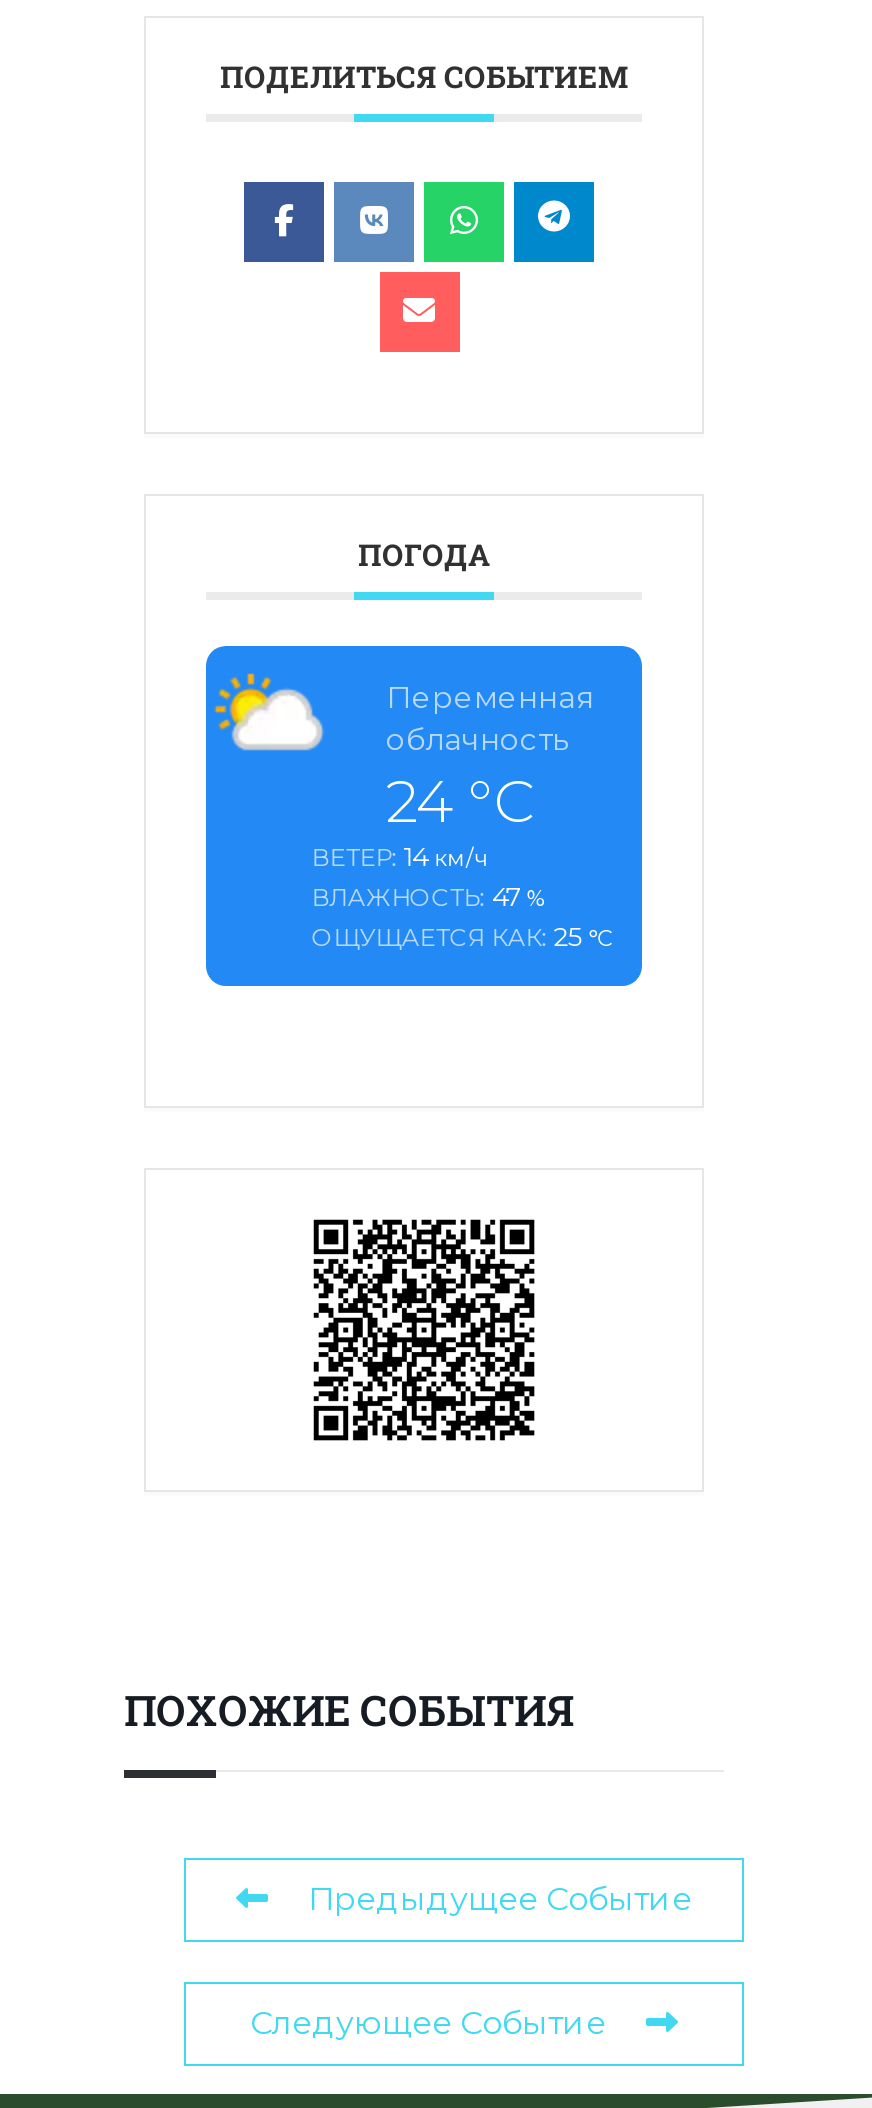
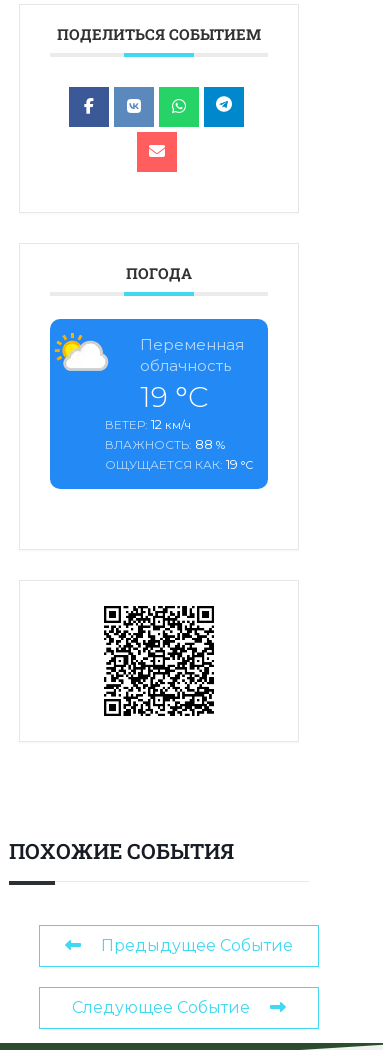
- 24 °C
+ 19 °C

- ВЕТЕР: 14 км/ч
+ ВЕТЕР: 12 км/ч

- ВЛАЖНОСТЬ: 47%
+ ВЛАЖНОСТЬ: 88%

- ОЩУЩАЕТСЯ КАК: 25 °C
+ ОЩУЩАЕТСЯ КАК: 19 °C
